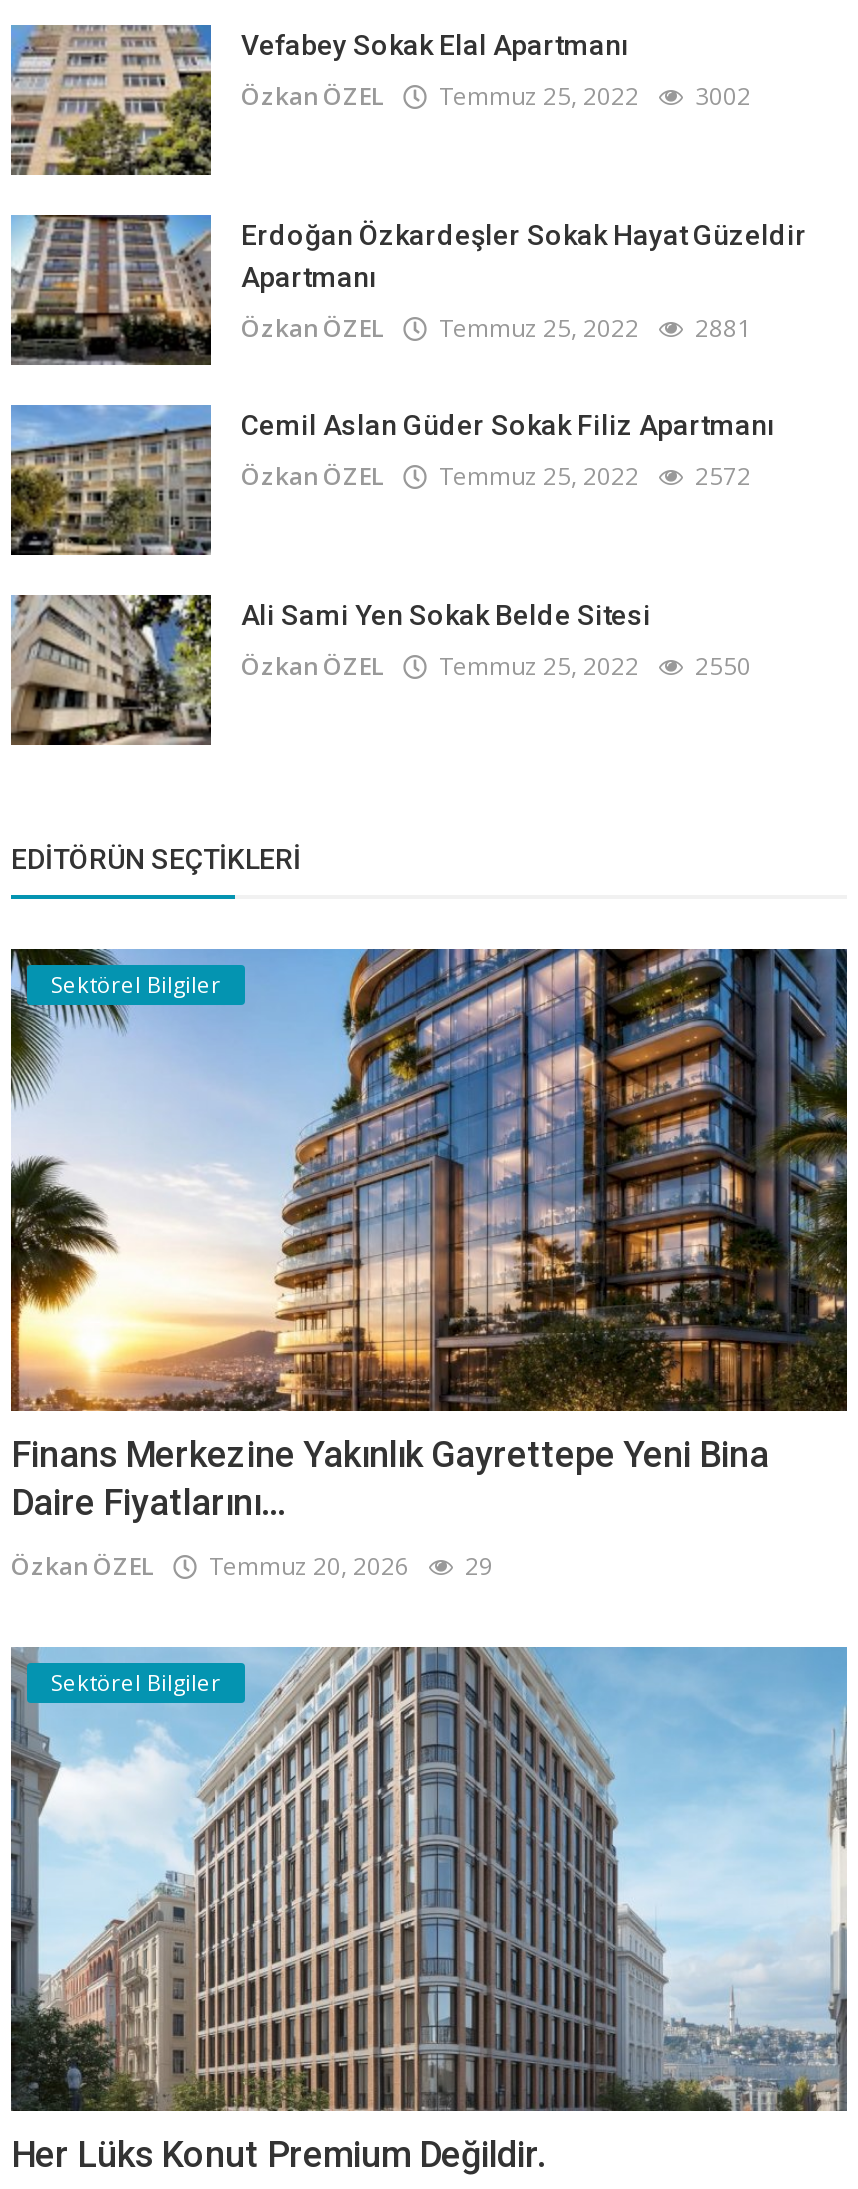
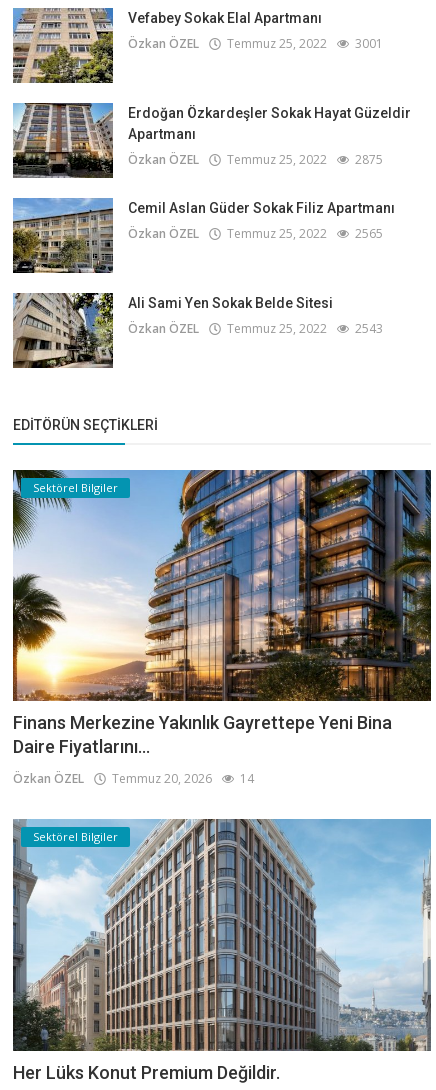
- Özkan ÖZEL Temmuz 25, 2022 3002
+ Özkan ÖZEL Temmuz 25, 2022 3001

- Özkan ÖZEL Temmuz 25, 2022 2881
+ Özkan ÖZEL Temmuz 25, 2022 2875

- Özkan ÖZEL Temmuz 25, 2022 2572
+ Özkan ÖZEL Temmuz 25, 2022 2565

- Özkan ÖZEL Temmuz 25, 2022 2550
+ Özkan ÖZEL Temmuz 25, 2022 2543

- Özkan ÖZEL Temmuz 20, 2026 29
+ Özkan ÖZEL Temmuz 20, 2026 14
